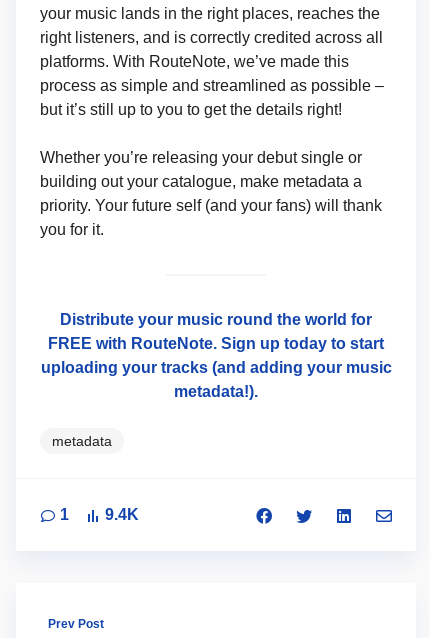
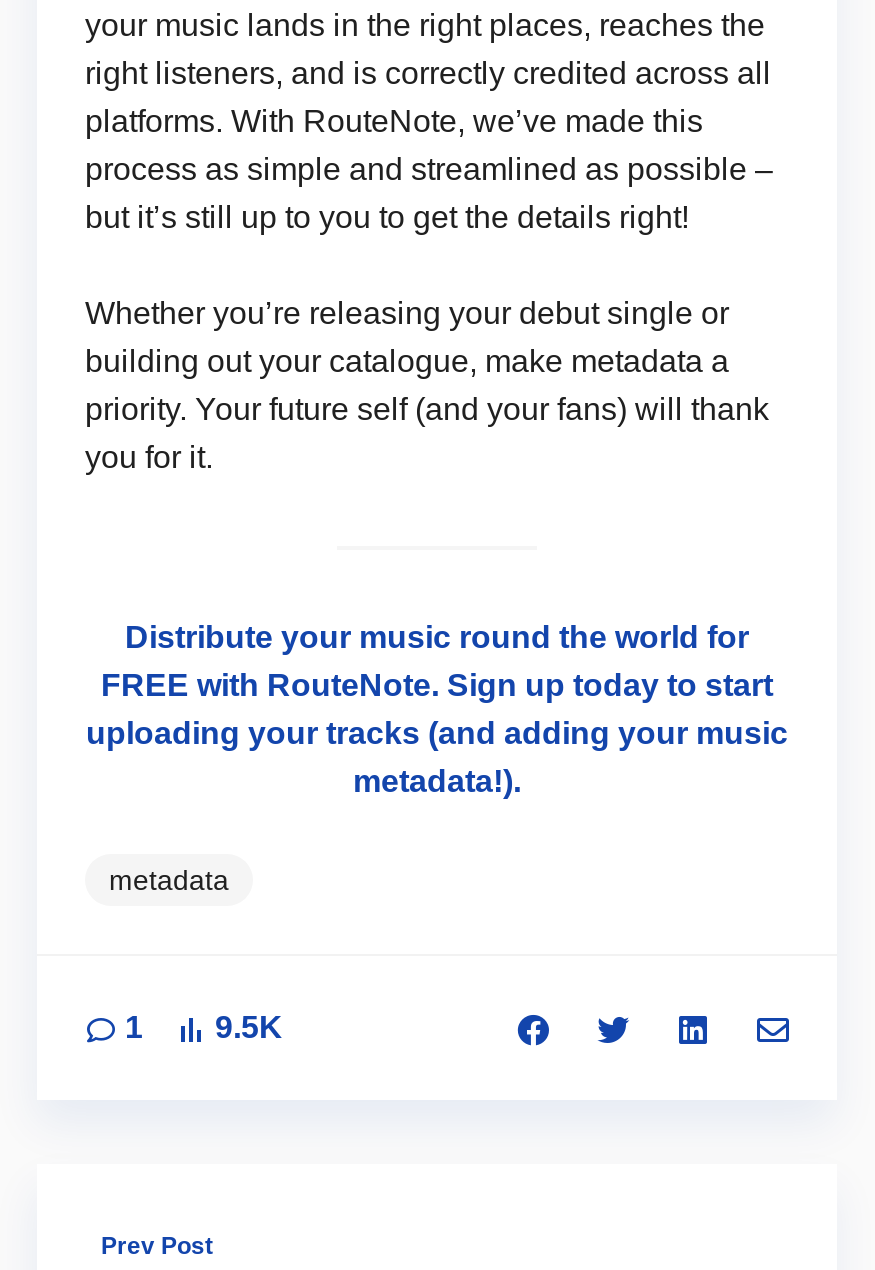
- 9.4K
+ 9.5K
